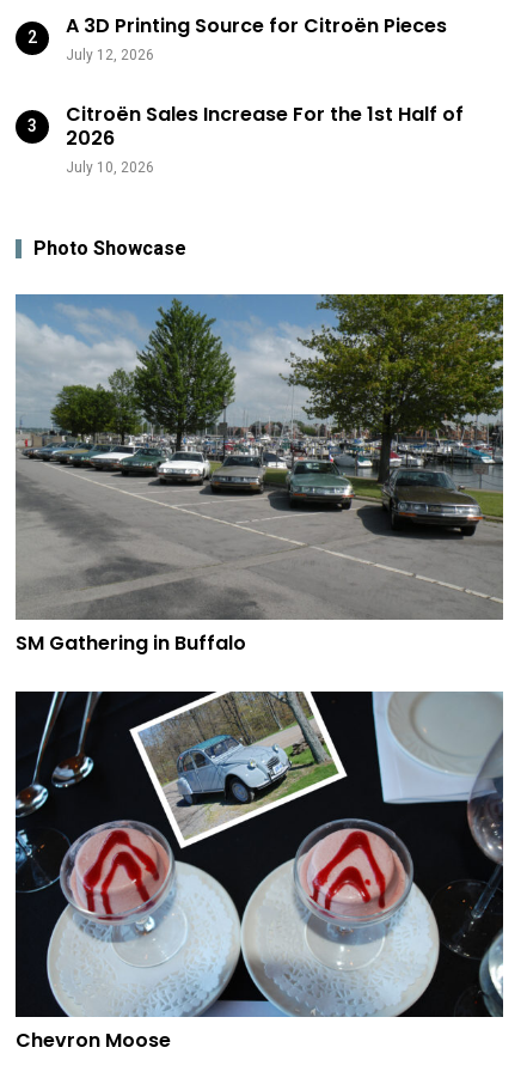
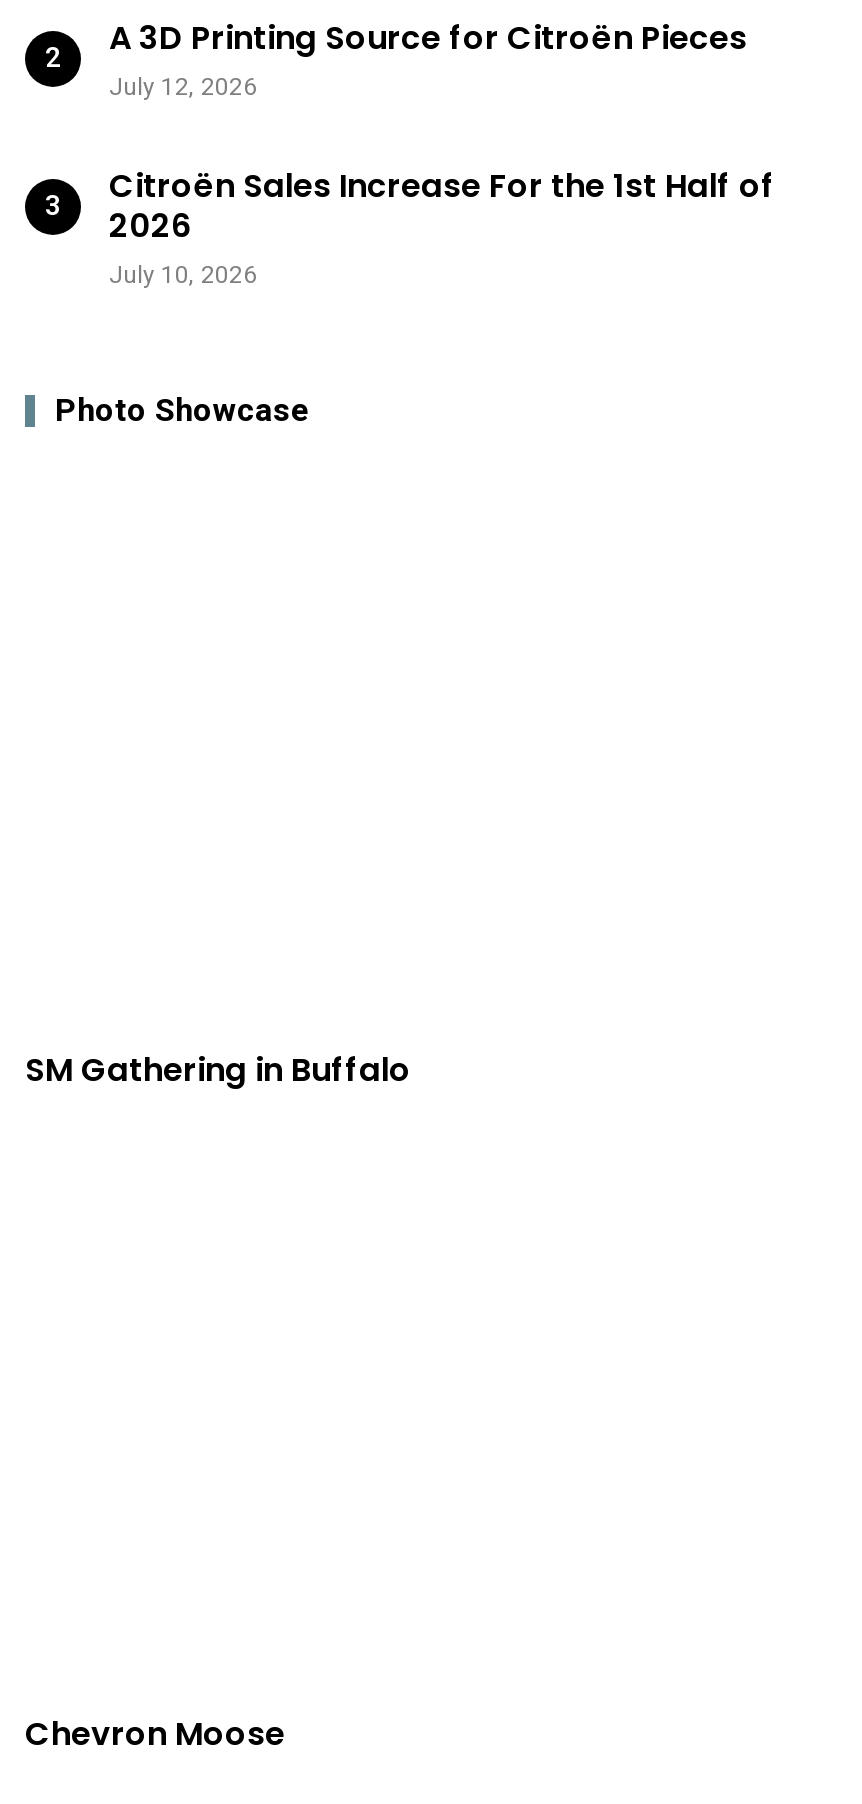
- [image]

- [image]
